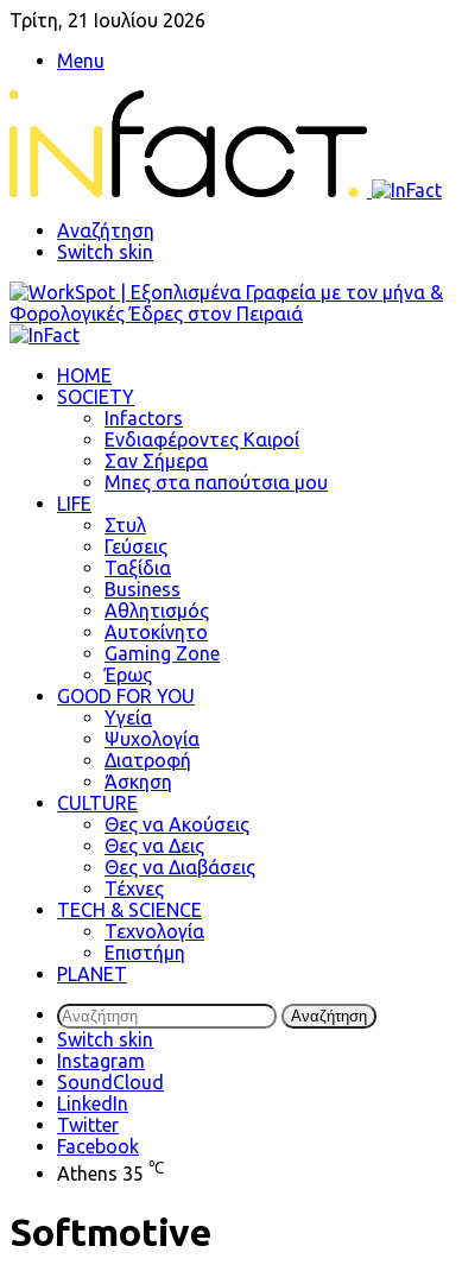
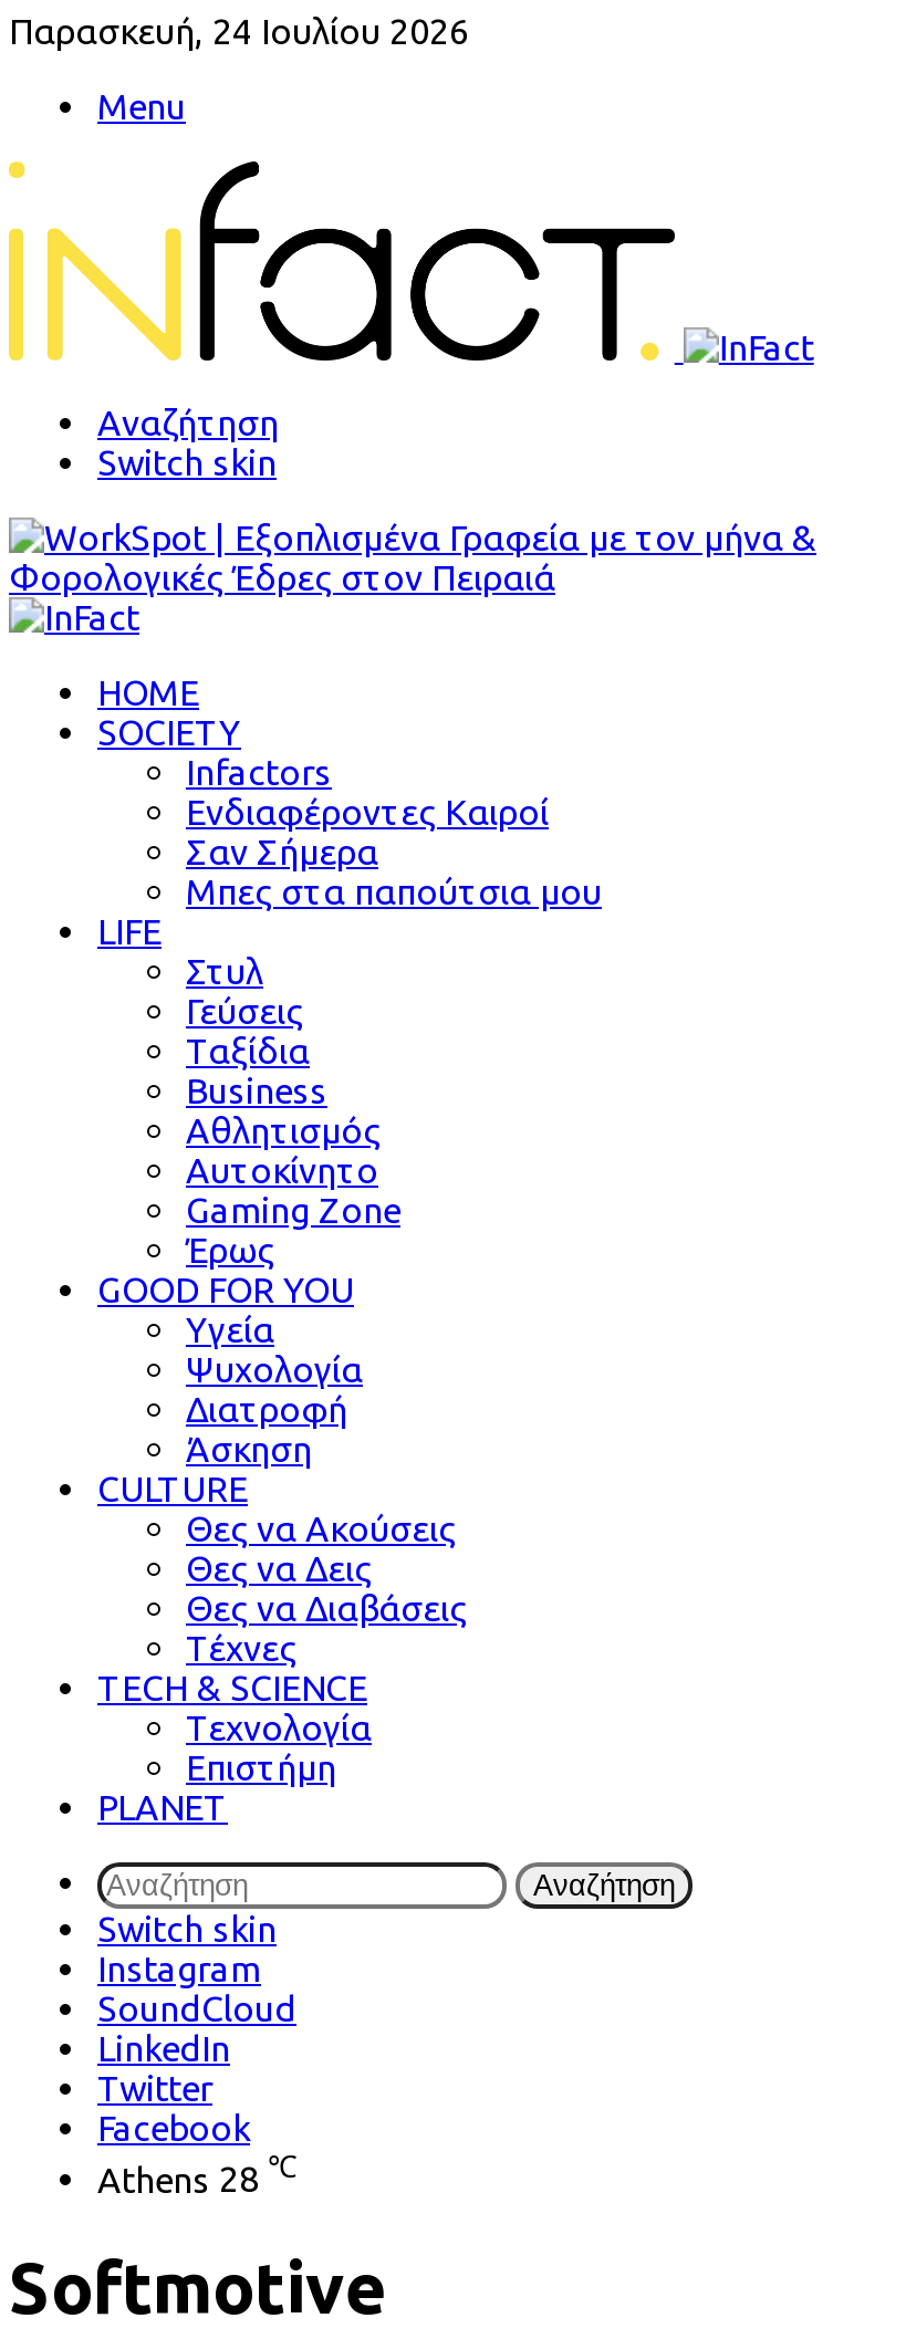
- Τρίτη, 21 Ιουλίου 2026
+ Παρασκευή, 24 Ιουλίου 2026

- Athens 35 ℃
+ Athens 28 ℃
